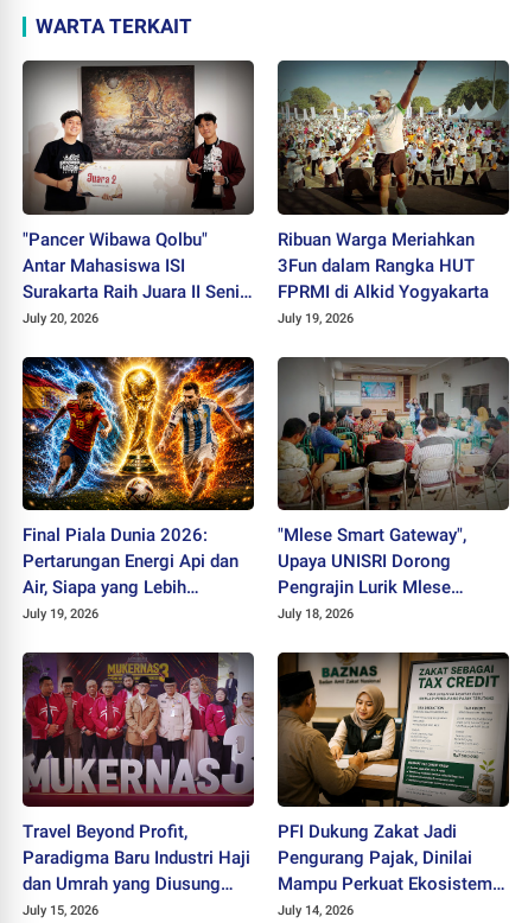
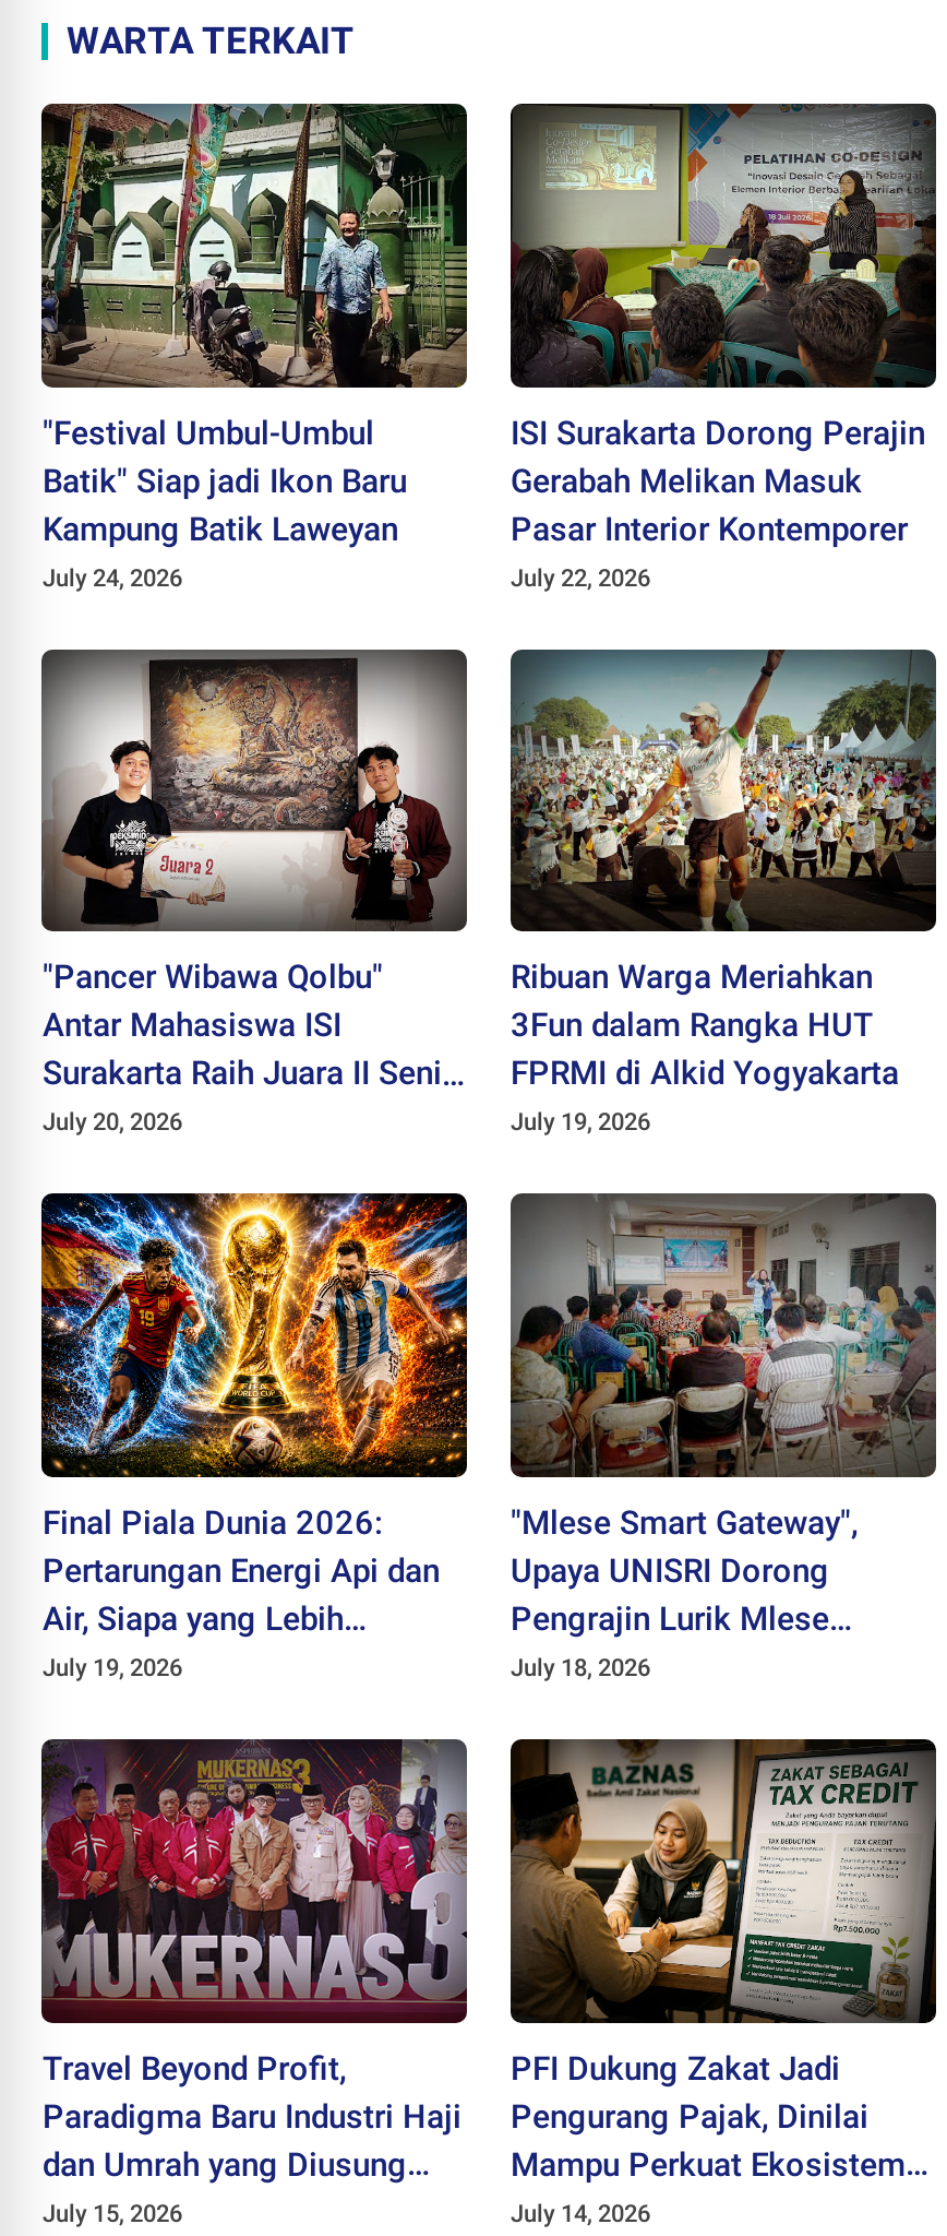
+ [image]
+ "Festival Umbul-Umbul
+ Batik" Siap jadi Ikon Baru
+ Kampung Batik Laweyan
+ July 24, 2026

+ [image]
+ ISI Surakarta Dorong Perajin
+ Gerabah Melikan Masuk
+ Pasar Interior Kontemporer
+ July 22, 2026
